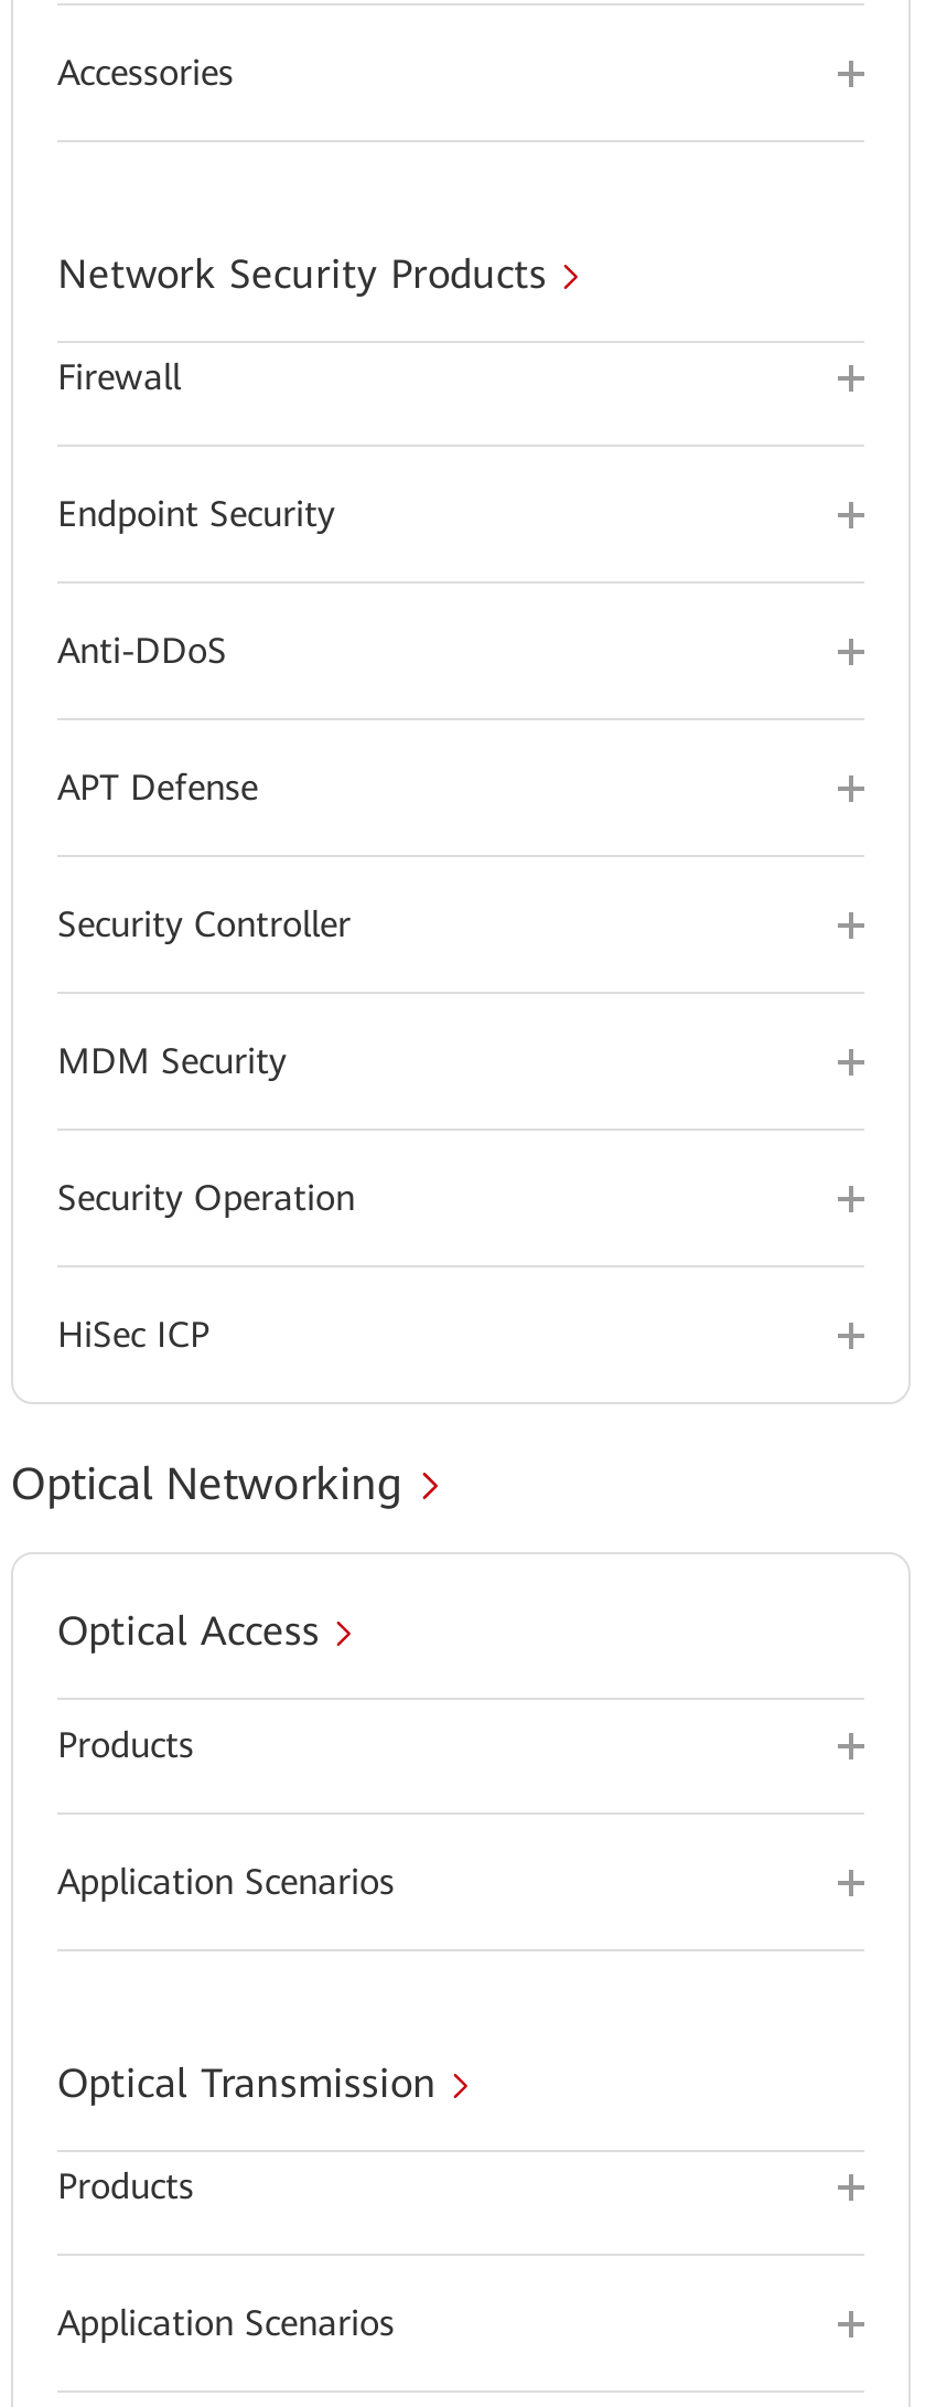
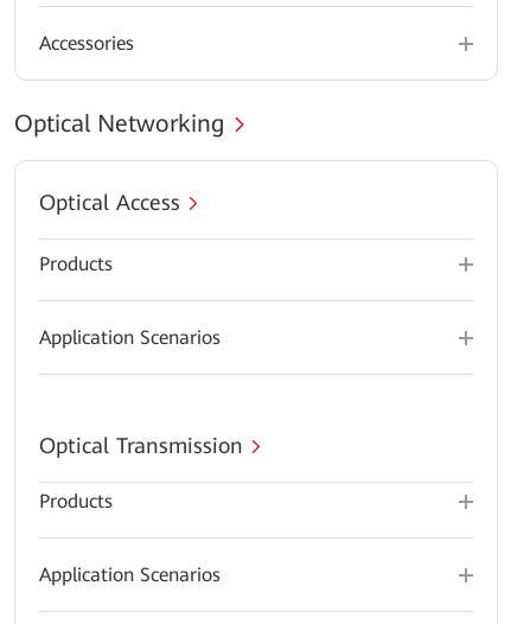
- Network Security Products
- Firewall
- Endpoint Security
- Anti-DDoS
- APT Defense
- Security Controller
- MDM Security
- Security Operation
- HiSec ICP
